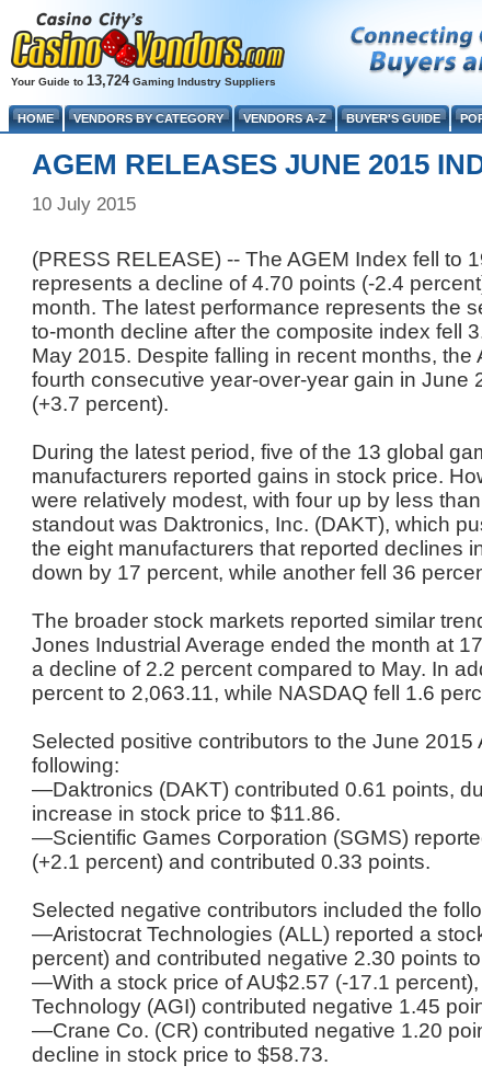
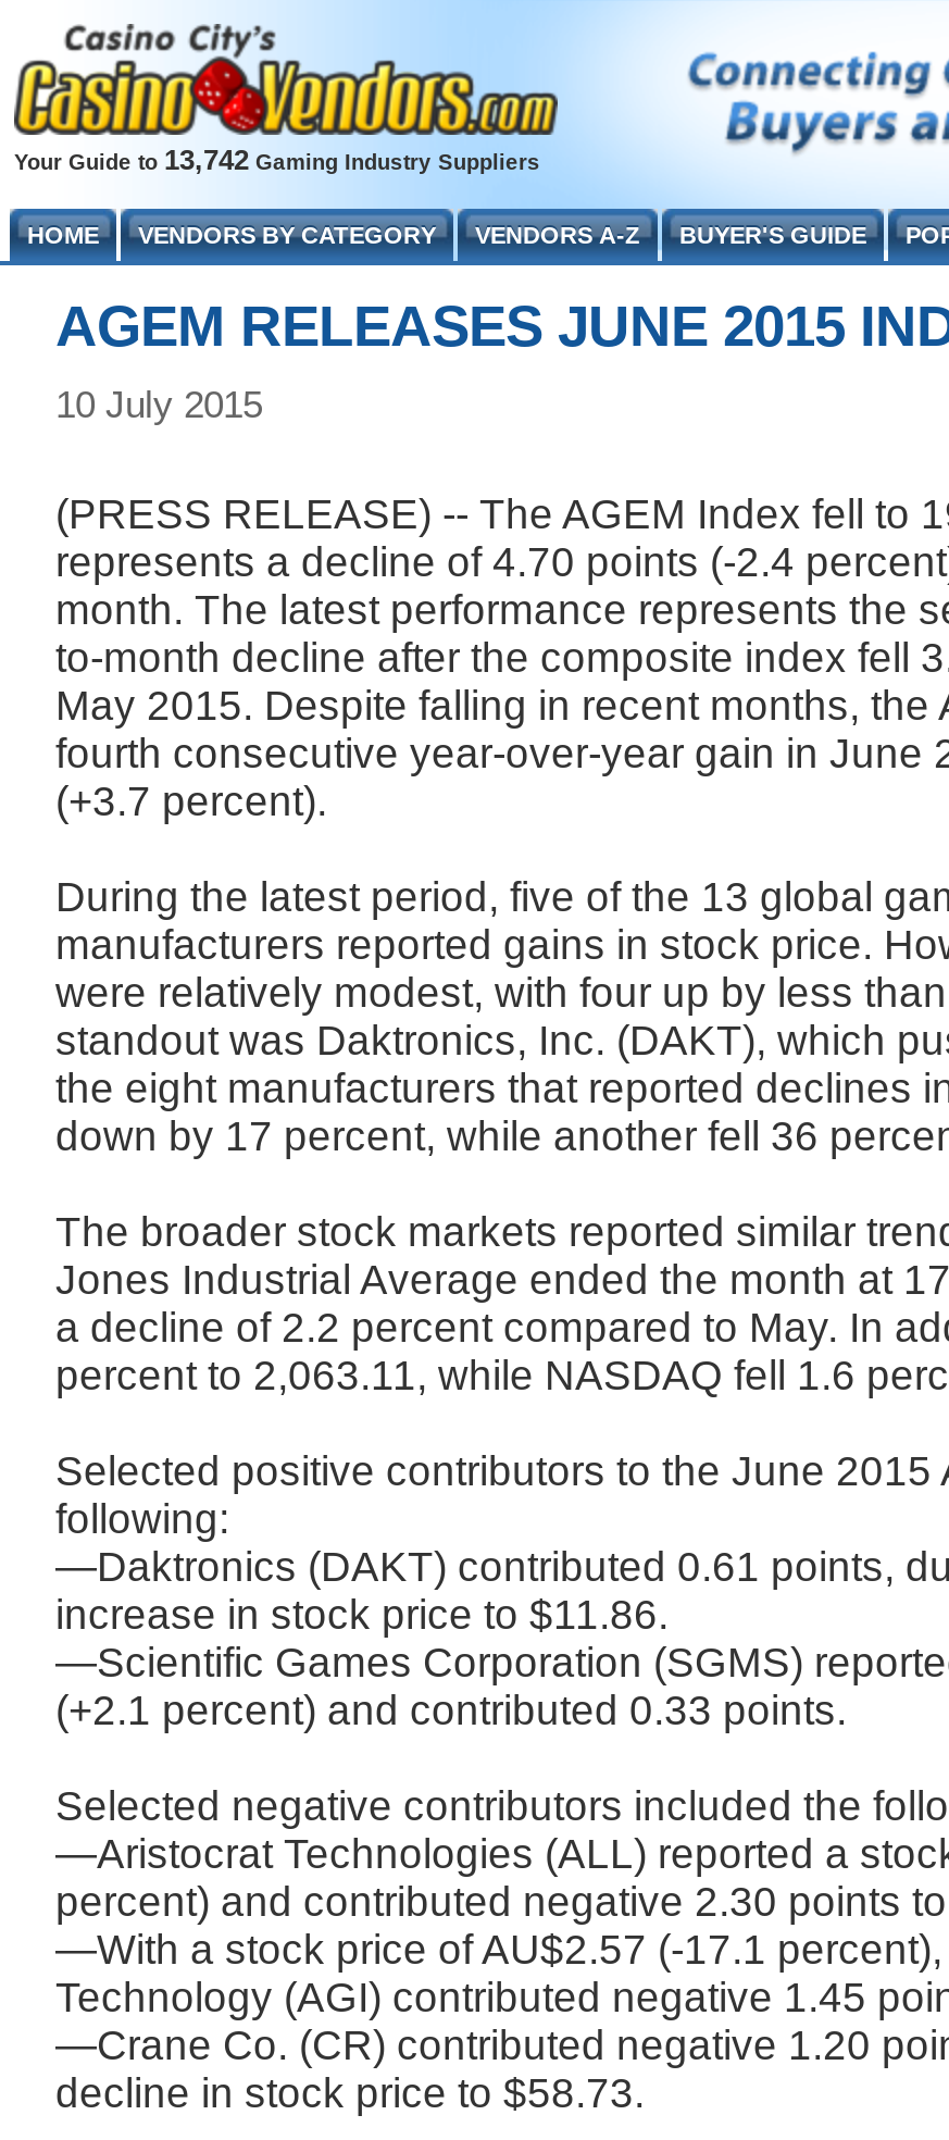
- Your Guide to 13,724 Gaming Industry Suppliers
+ Your Guide to 13,742 Gaming Industry Suppliers
